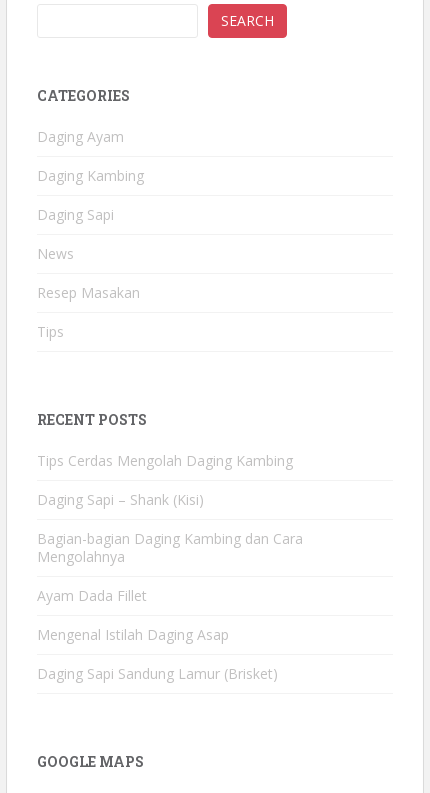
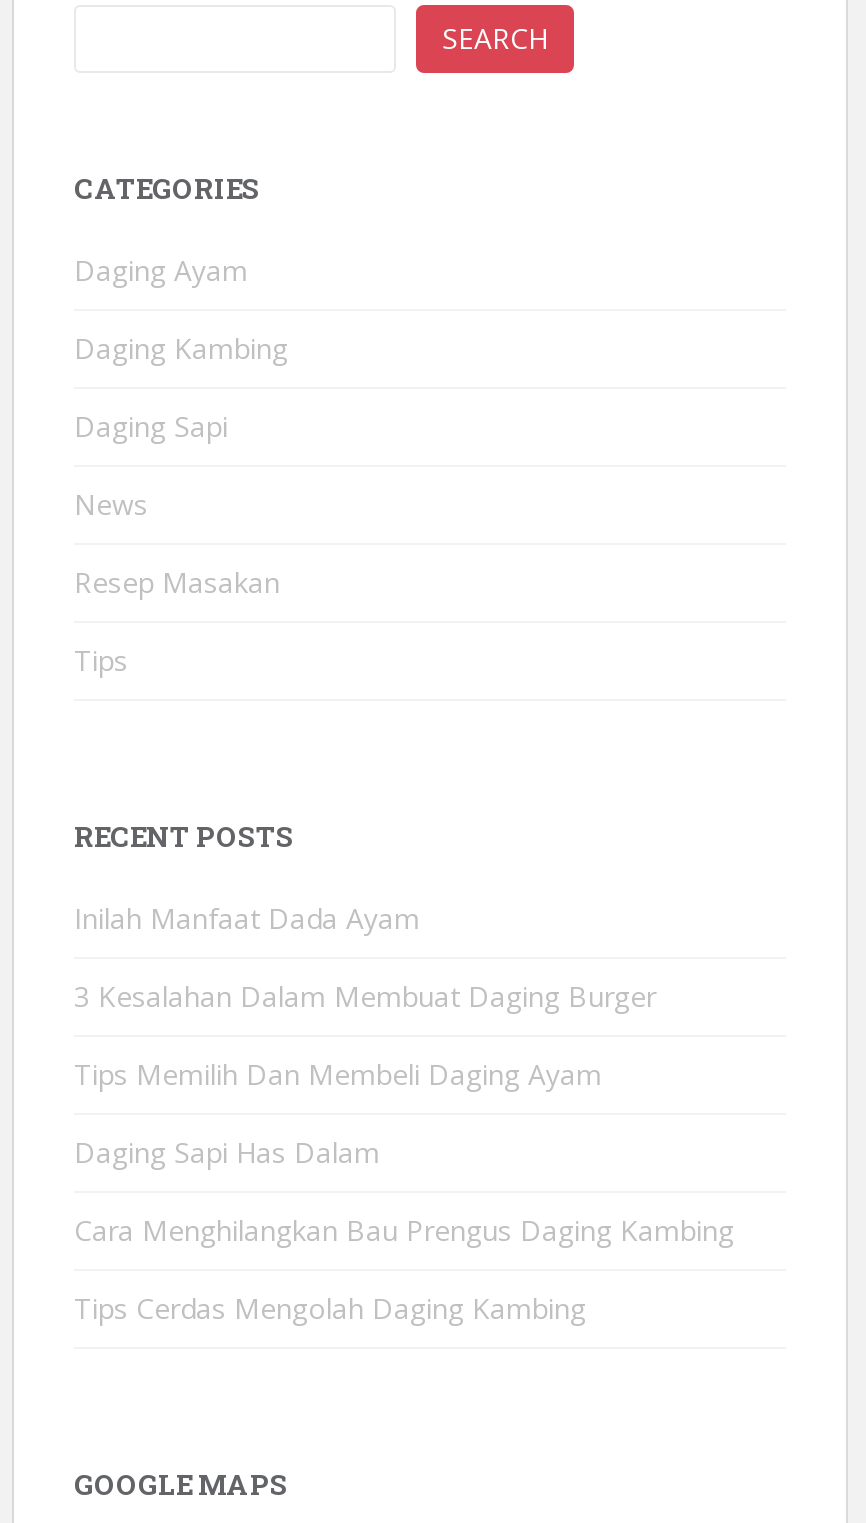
+ Inilah Manfaat Dada Ayam
+ 3 Kesalahan Dalam Membuat Daging Burger
+ Tips Memilih Dan Membeli Daging Ayam
+ Daging Sapi Has Dalam
+ Cara Menghilangkan Bau Prengus Daging Kambing

moved down: Tips Cerdas Mengolah Daging Kambing

- Daging Sapi – Shank (Kisi)
- Bagian-bagian Daging Kambing dan Cara
- Mengolahnya
- Ayam Dada Fillet
- Mengenal Istilah Daging Asap
- Daging Sapi Sandung Lamur (Brisket)
